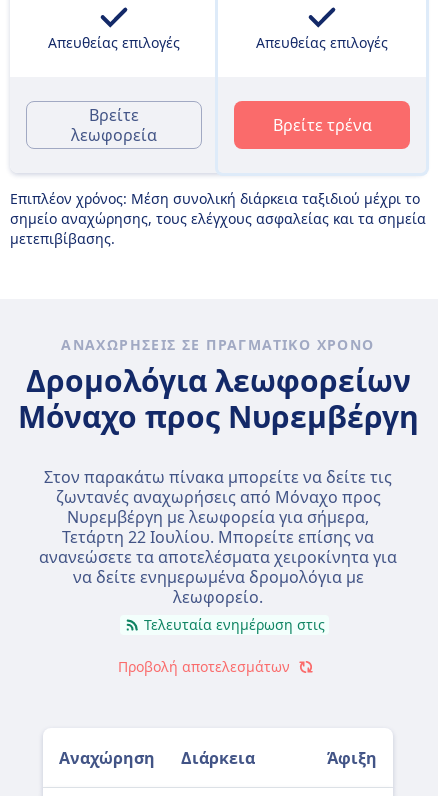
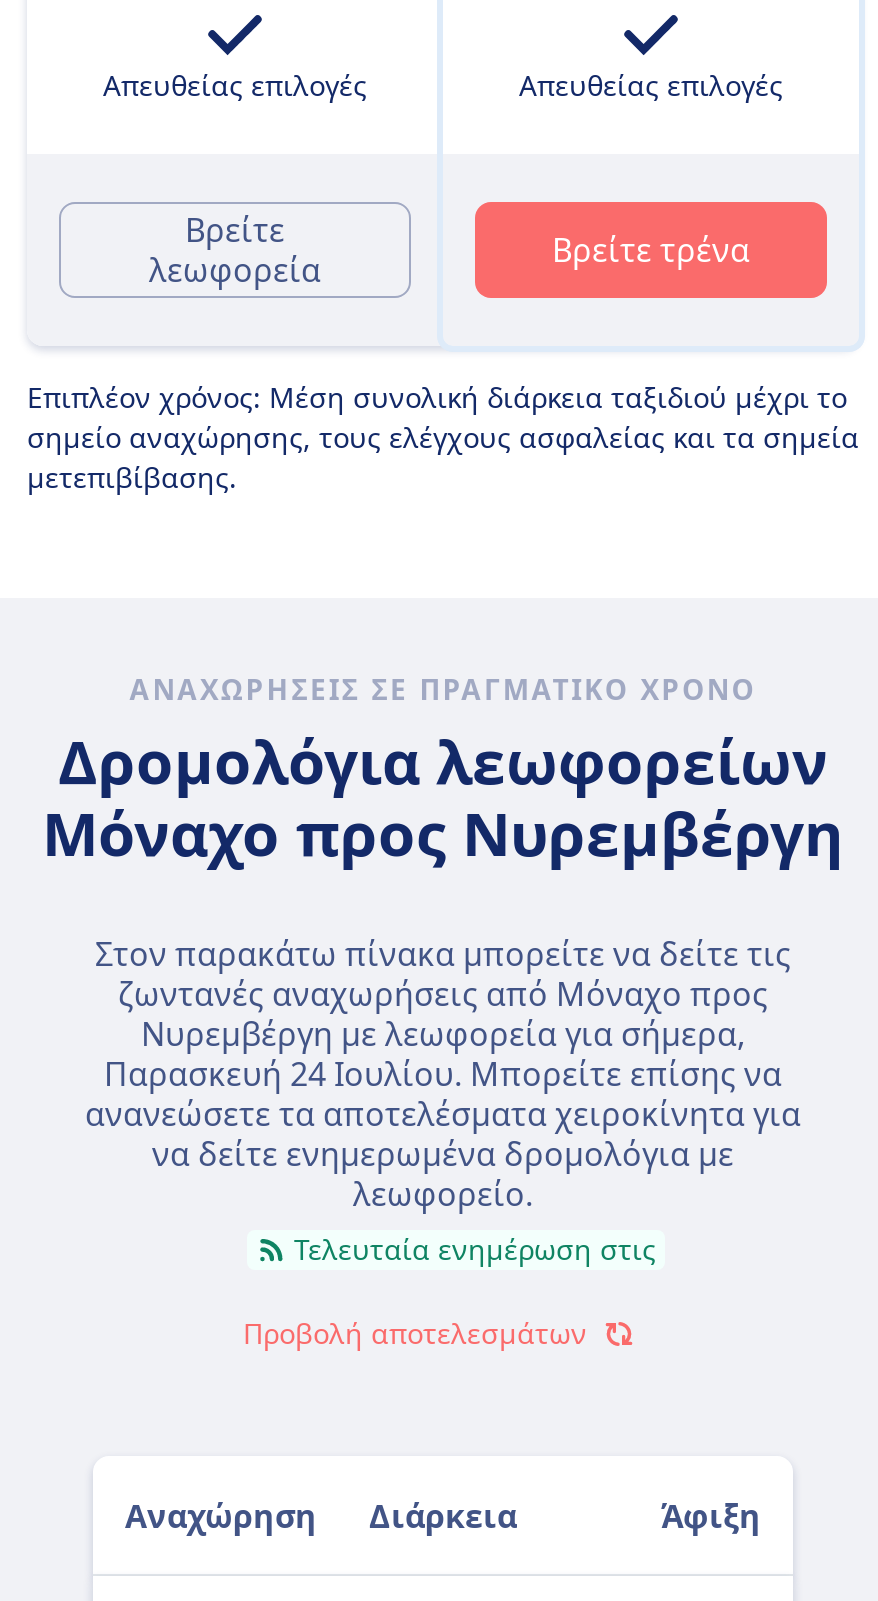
- Τετάρτη 22 Ιουλίου. Μπορείτε επίσης να
+ Παρασκευή 24 Ιουλίου. Μπορείτε επίσης να
